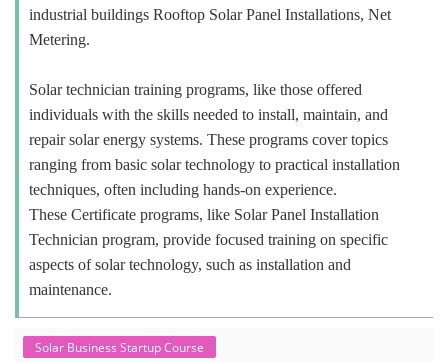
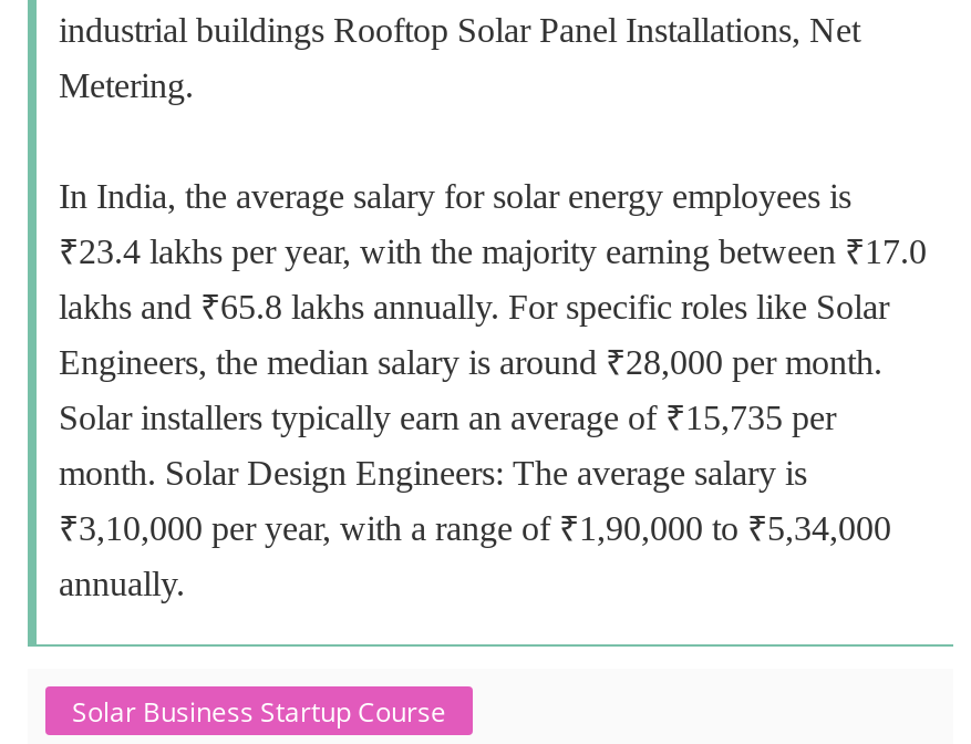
- Solar technician training programs, like those offered
- individuals with the skills needed to install, maintain, and
- repair solar energy systems. These programs cover topics
- ranging from basic solar technology to practical installation
- techniques, often including hands-on experience.
- These Certificate programs, like Solar Panel Installation
- Technician program, provide focused training on specific
- aspects of solar technology, such as installation and
- maintenance.
+ In India, the average salary for solar energy employees is
+ ₹23.4 lakhs per year, with the majority earning between ₹17.0
+ lakhs and ₹65.8 lakhs annually. For specific roles like Solar
+ Engineers, the median salary is around ₹28,000 per month.
+ Solar installers typically earn an average of ₹15,735 per
+ month. Solar Design Engineers: The average salary is
+ ₹3,10,000 per year, with a range of ₹1,90,000 to ₹5,34,000
+ annually.
